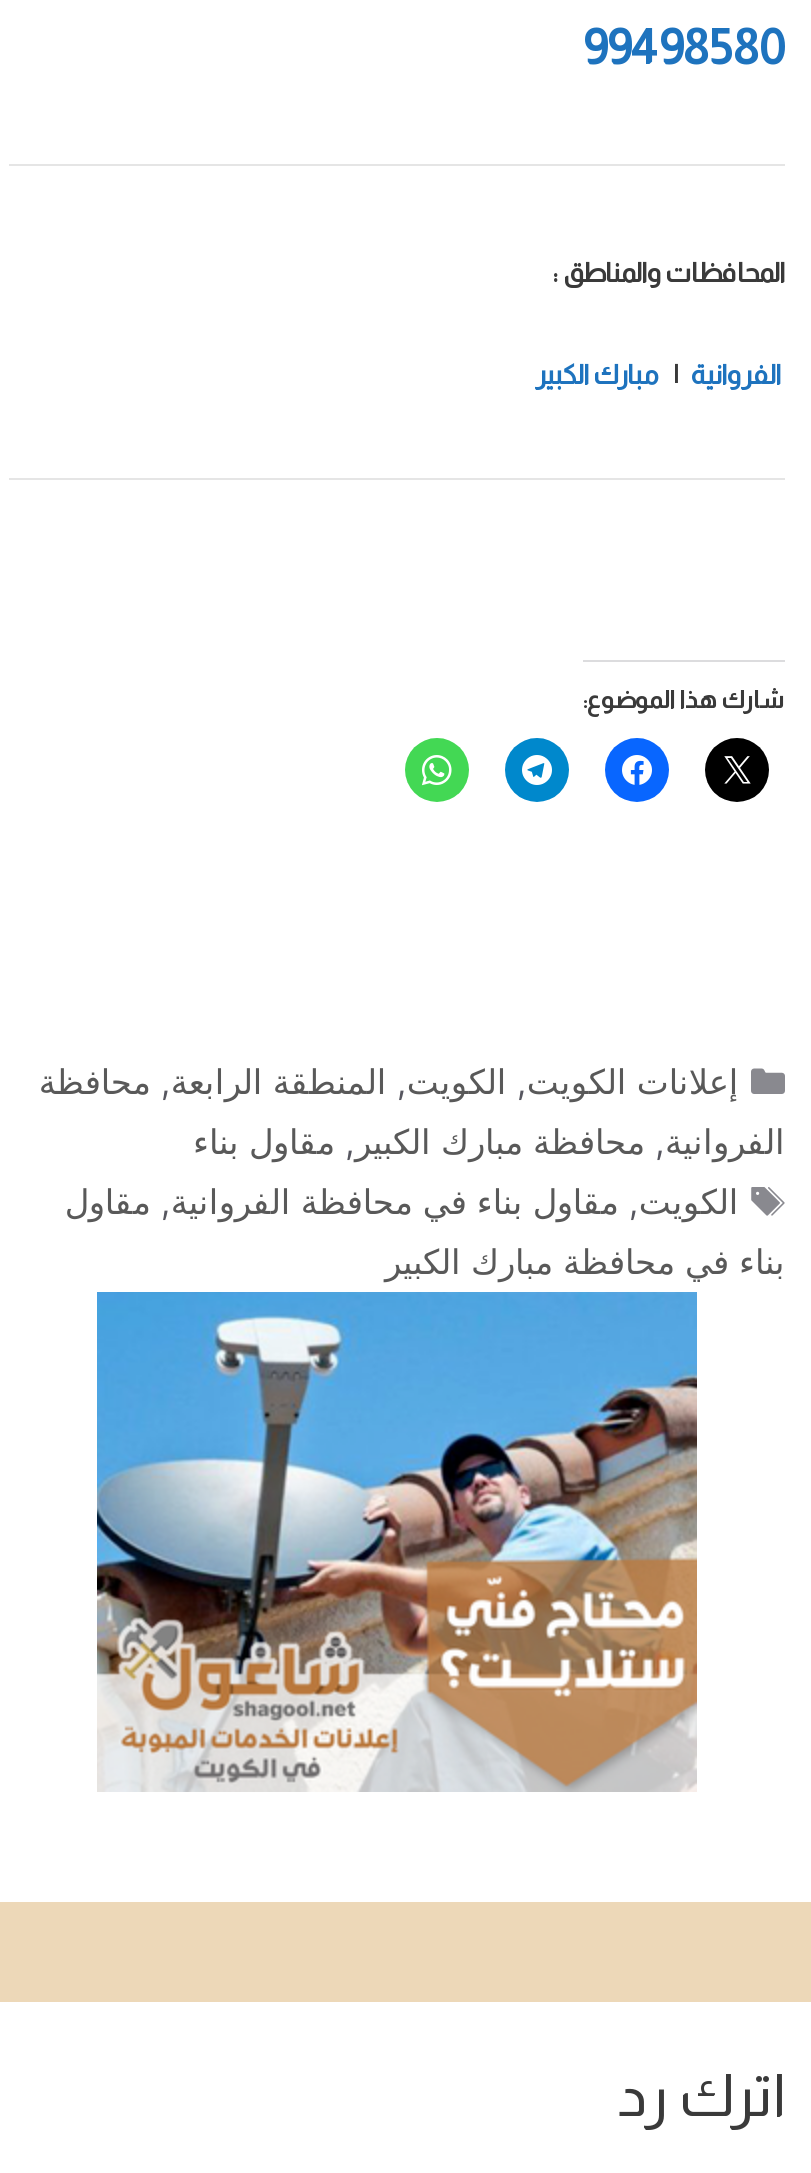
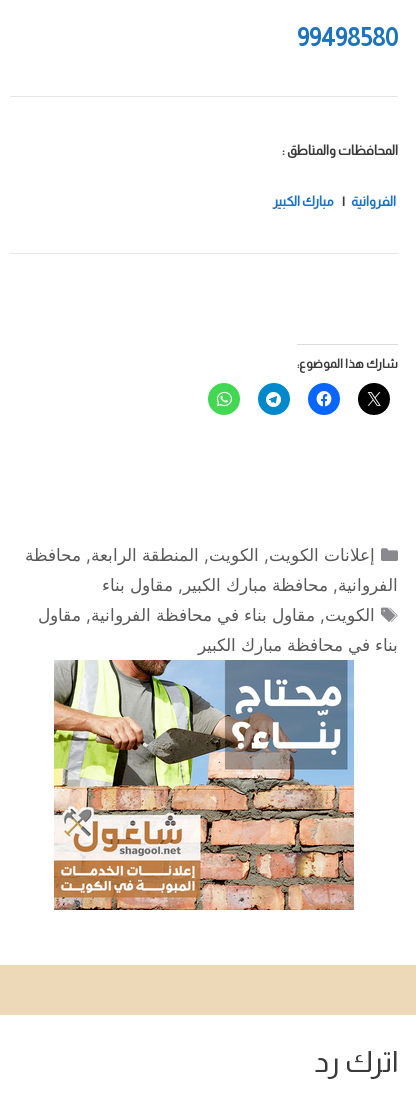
- [image]
+ [image]
